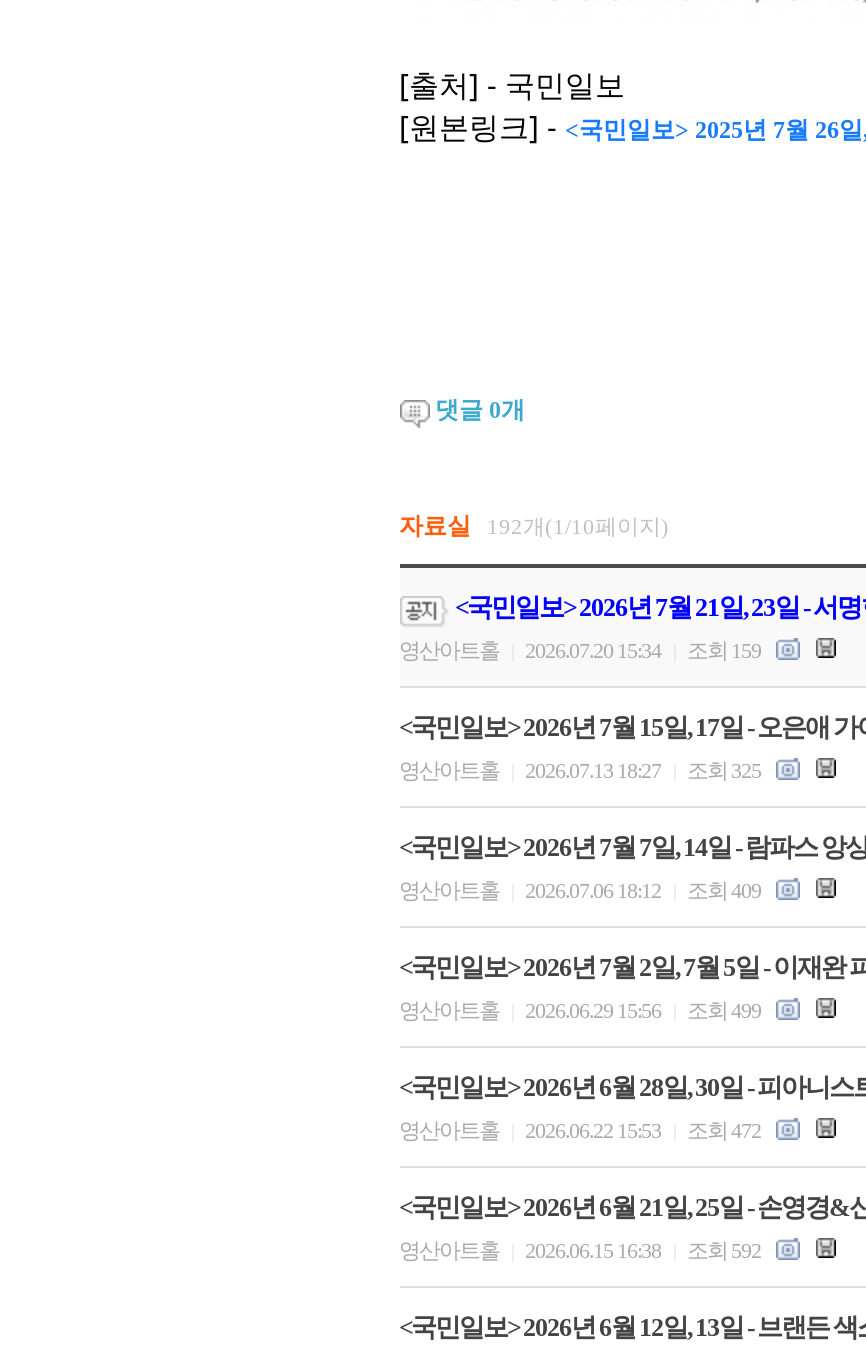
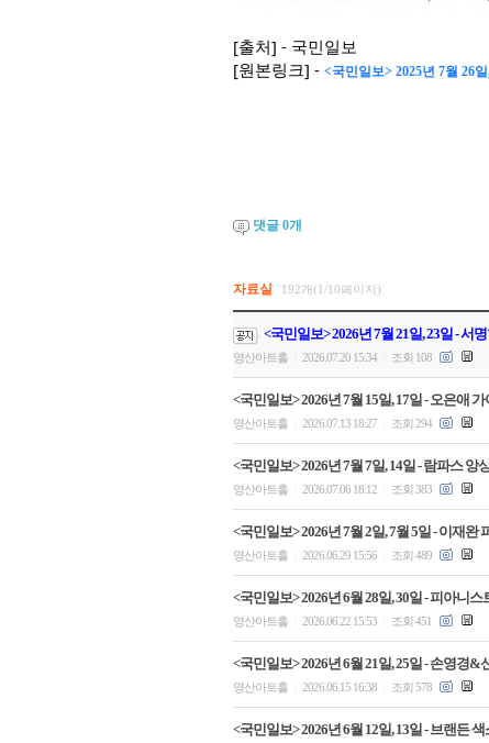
- 영산아트홀 2026.07.20 15:34 조회 159
+ 영산아트홀 2026.07.20 15:34 조회 108

- 영산아트홀 2026.07.13 18:27 조회 325
+ 영산아트홀 2026.07.13 18:27 조회 294

- 영산아트홀 2026.07.06 18:12 조회 409
+ 영산아트홀 2026.07.06 18:12 조회 383

- 영산아트홀 2026.06.29 15:56 조회 499
+ 영산아트홀 2026.06.29 15:56 조회 489

- 영산아트홀 2026.06.22 15:53 조회 472
+ 영산아트홀 2026.06.22 15:53 조회 451

- 영산아트홀 2026.06.15 16:38 조회 592
+ 영산아트홀 2026.06.15 16:38 조회 578
